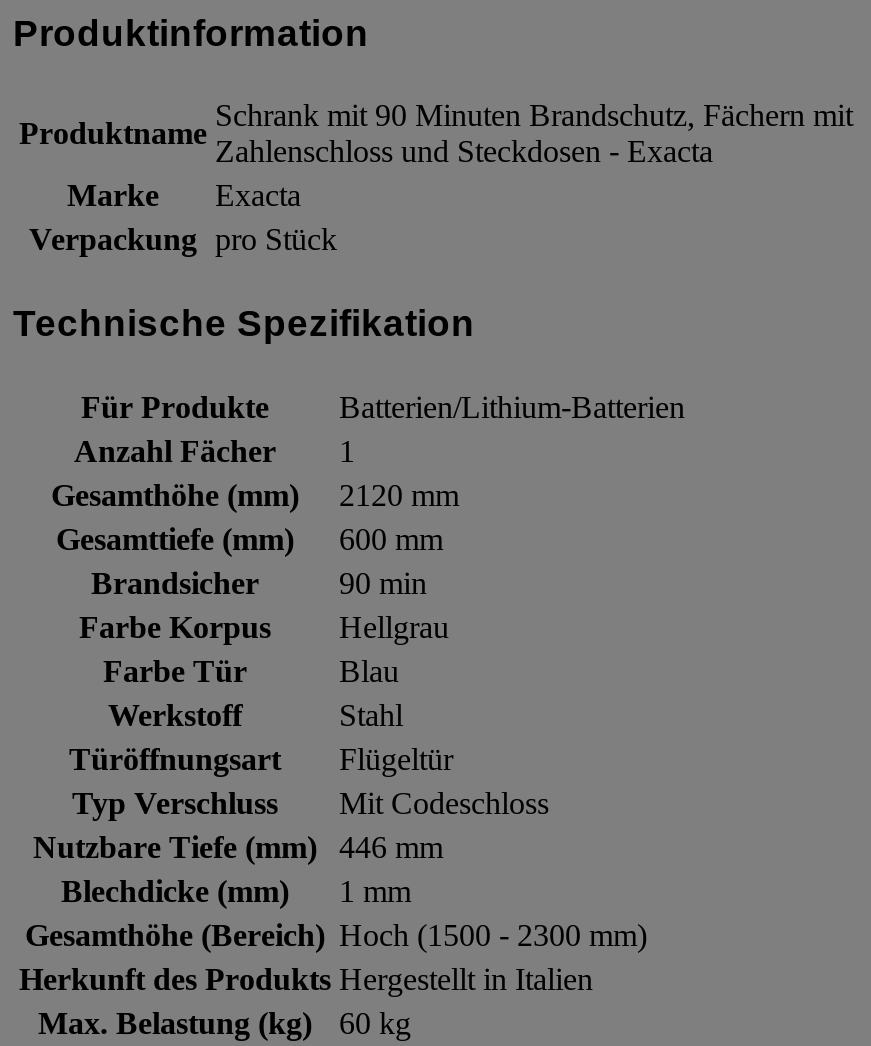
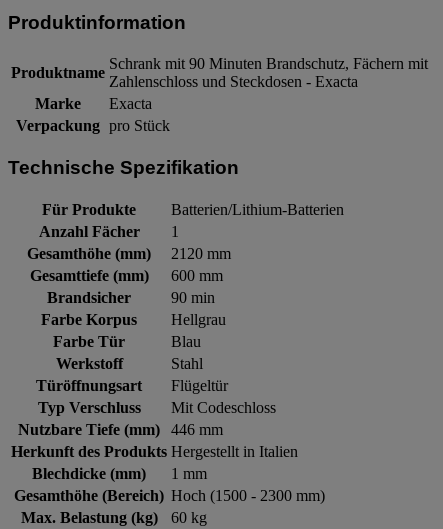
moved down: Blechdicke (mm) | 1 mm | Gesamthöhe (Bereich) Hoch (1500 - 2300 mm)

moved up: Herkunft des Produkts Hergestellt in Italien
